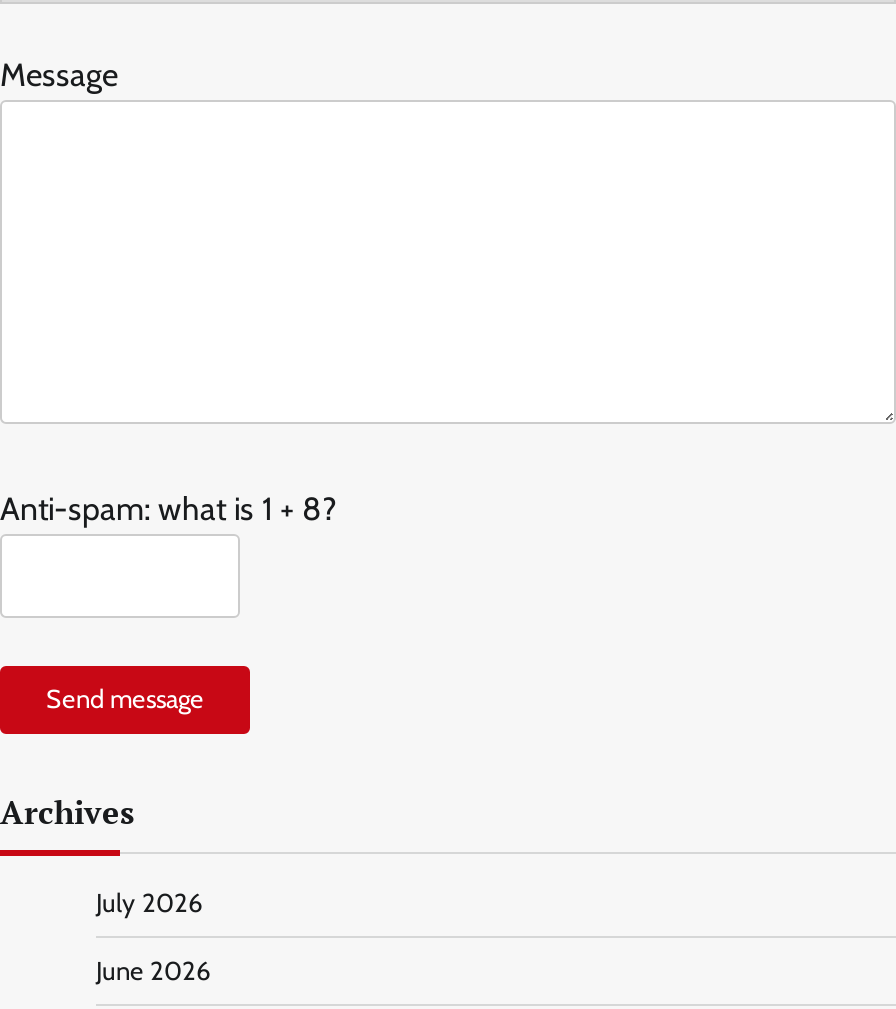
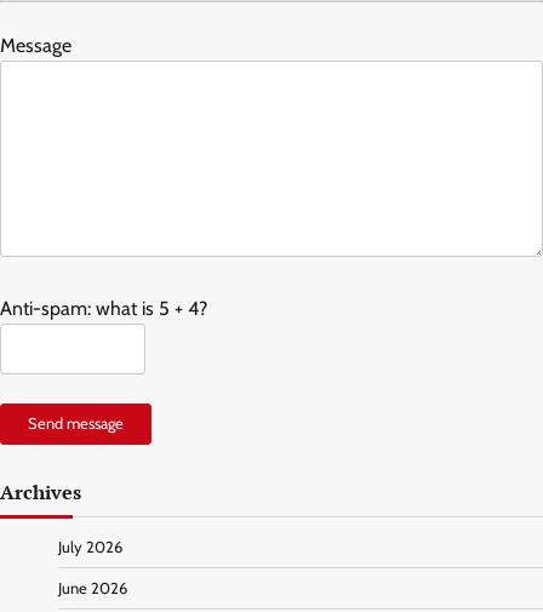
- Anti-spam: what is 1 + 8?
+ Anti-spam: what is 5 + 4?
